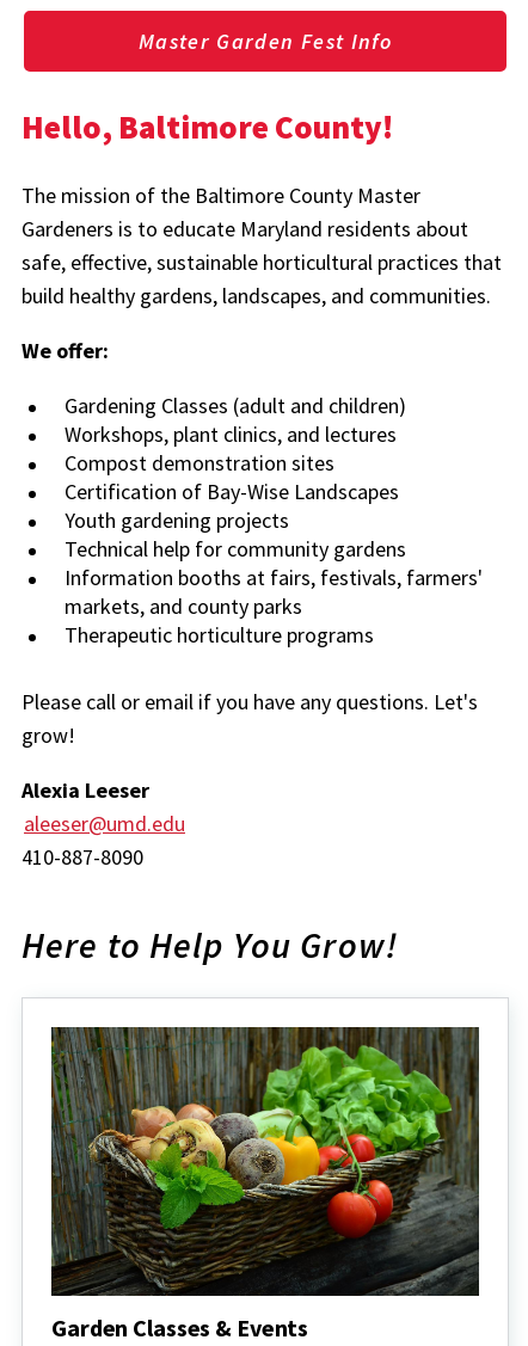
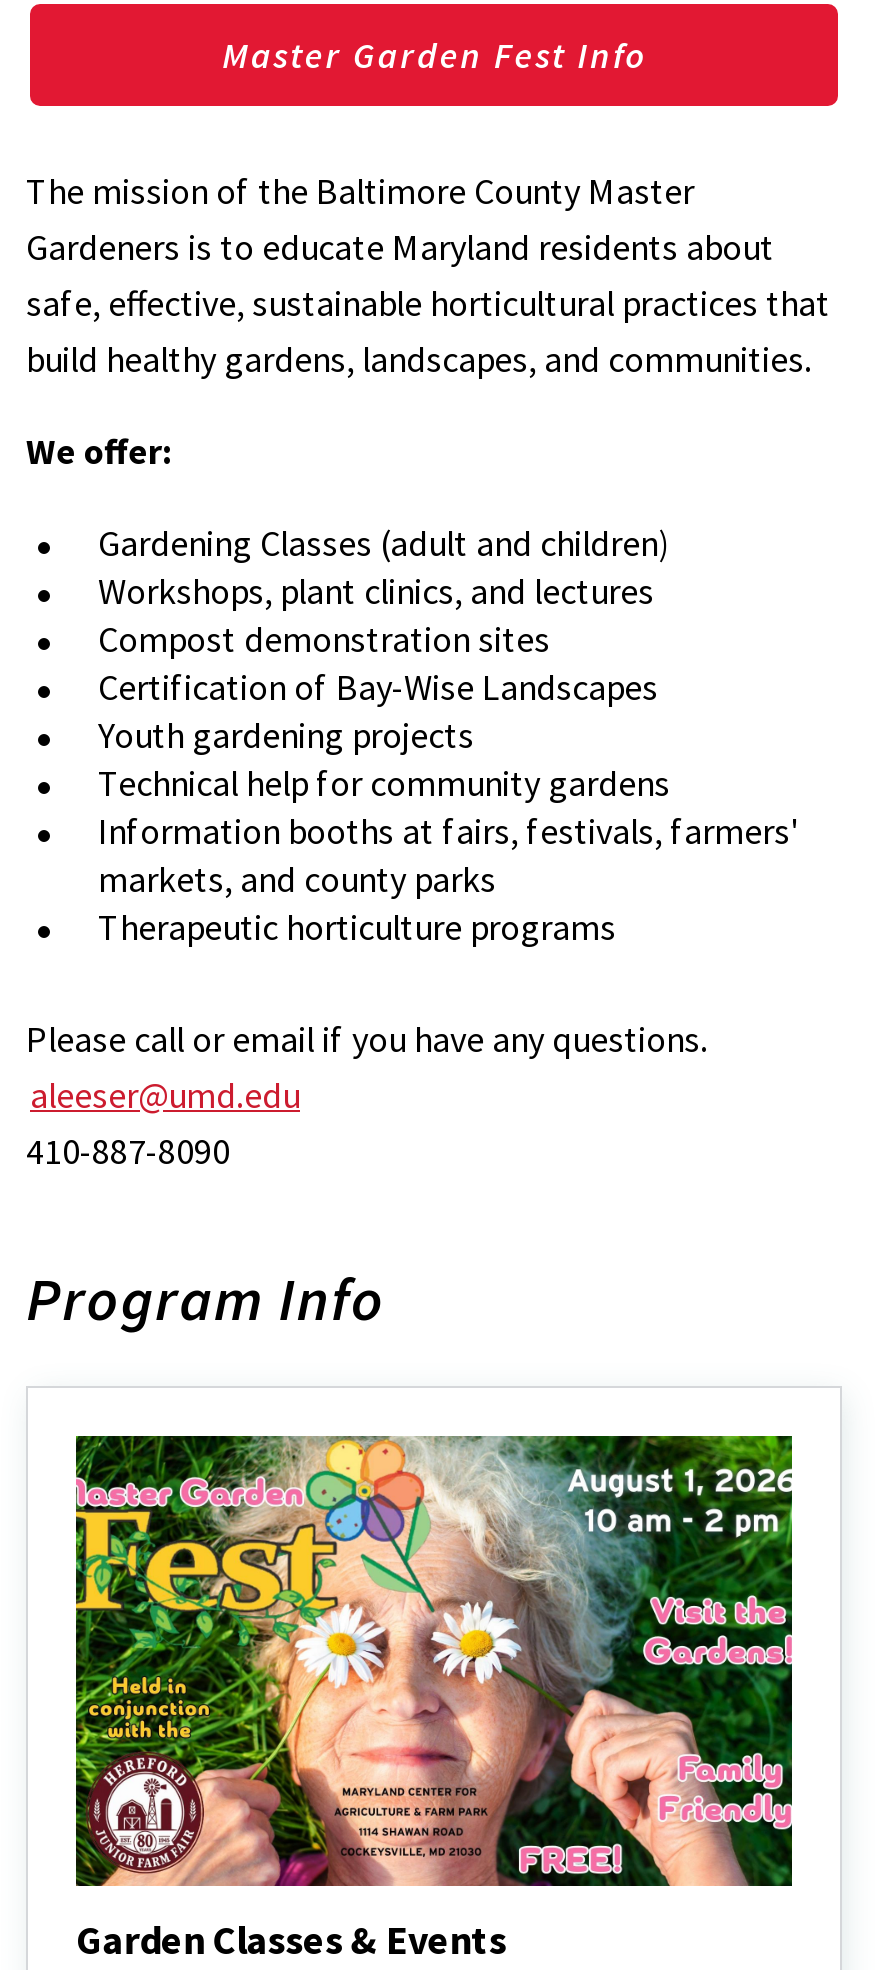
- Hello, Baltimore County!

- Please call or email if you have any questions. Let's
- grow!
- Alexia Leeser
+ Please call or email if you have any questions.

- Here to Help You Grow!
+ Program Info

- [image]
+ [image]
